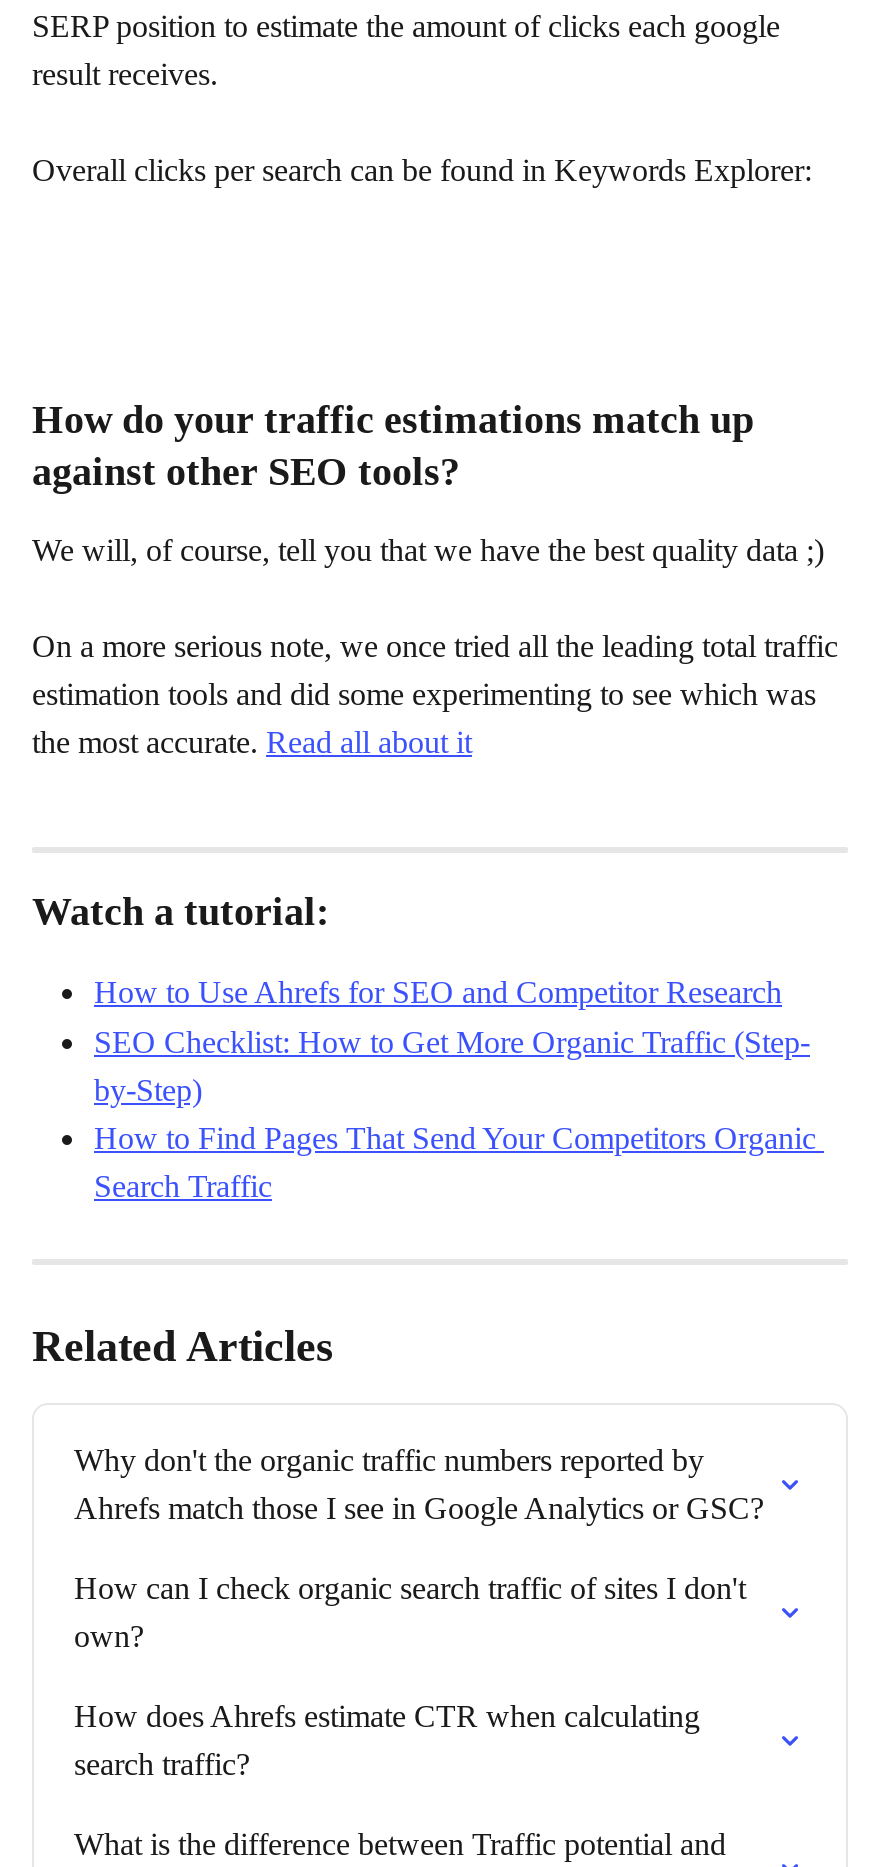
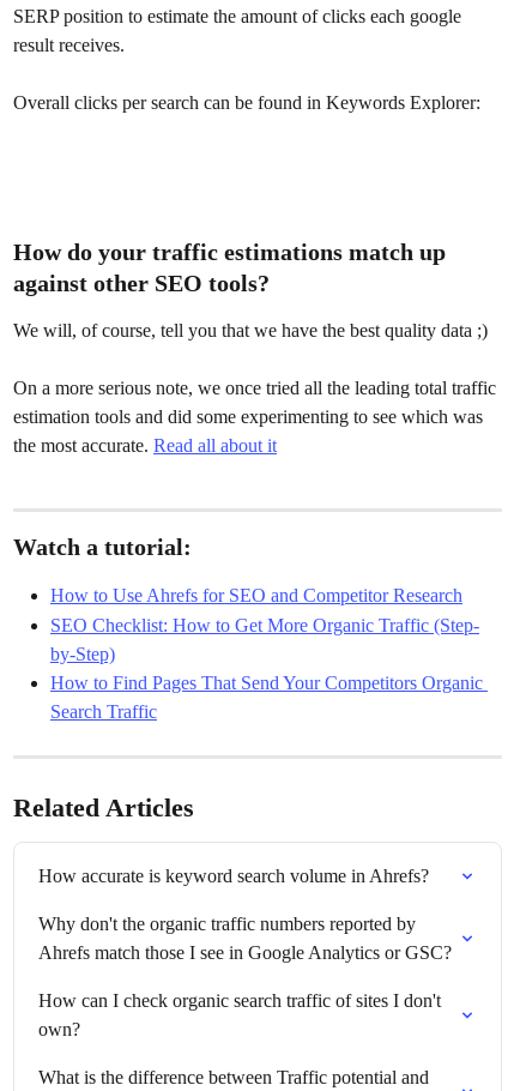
+ How accurate is keyword search volume in Ahrefs?

moved down: Why don't the organic traffic numbers reported by | Ahrefs match those I see in Google Analytics or GSC? | How can I check organic search traffic of sites I don't | own?

- How does Ahrefs estimate CTR when calculating
- search traffic?
